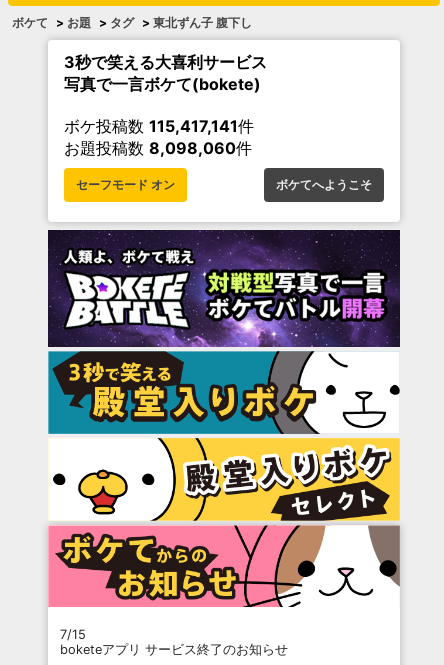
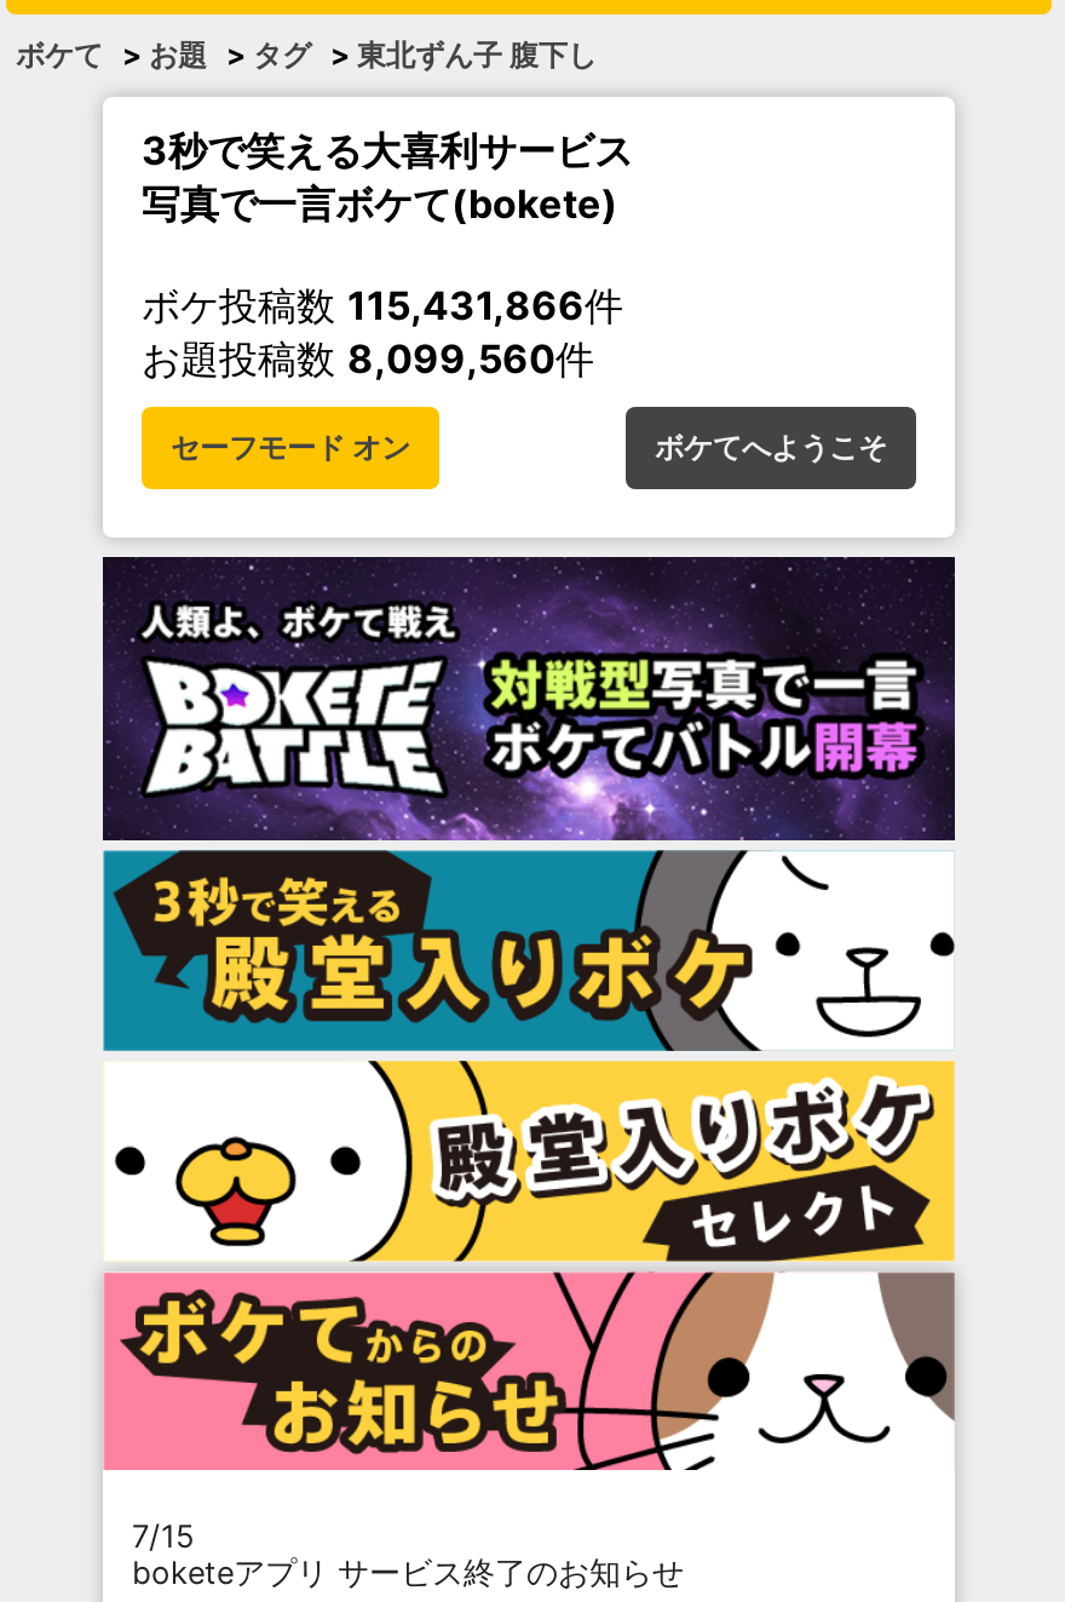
- ボケ投稿数115,417,141件
+ ボケ投稿数115,431,866件

- お題投稿数8,098,060件
+ お題投稿数8,099,560件
